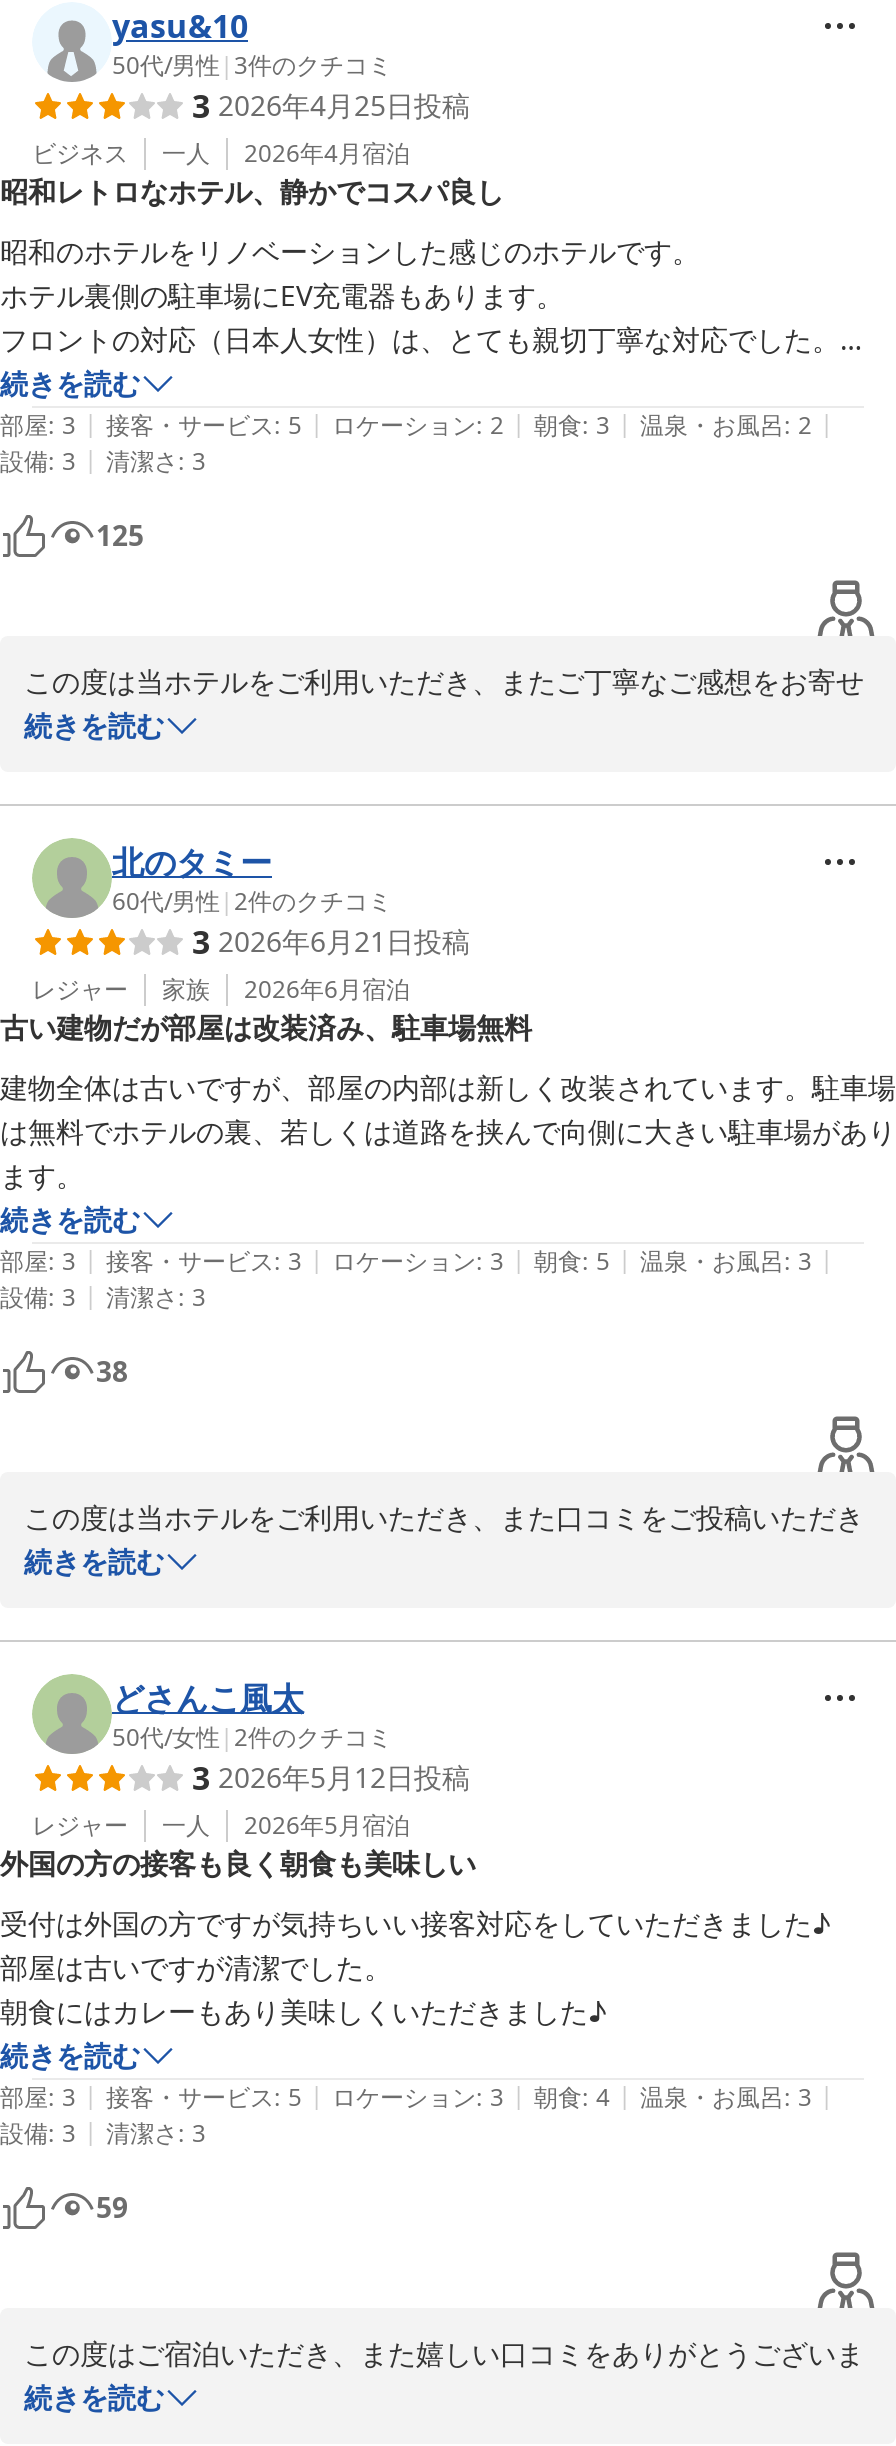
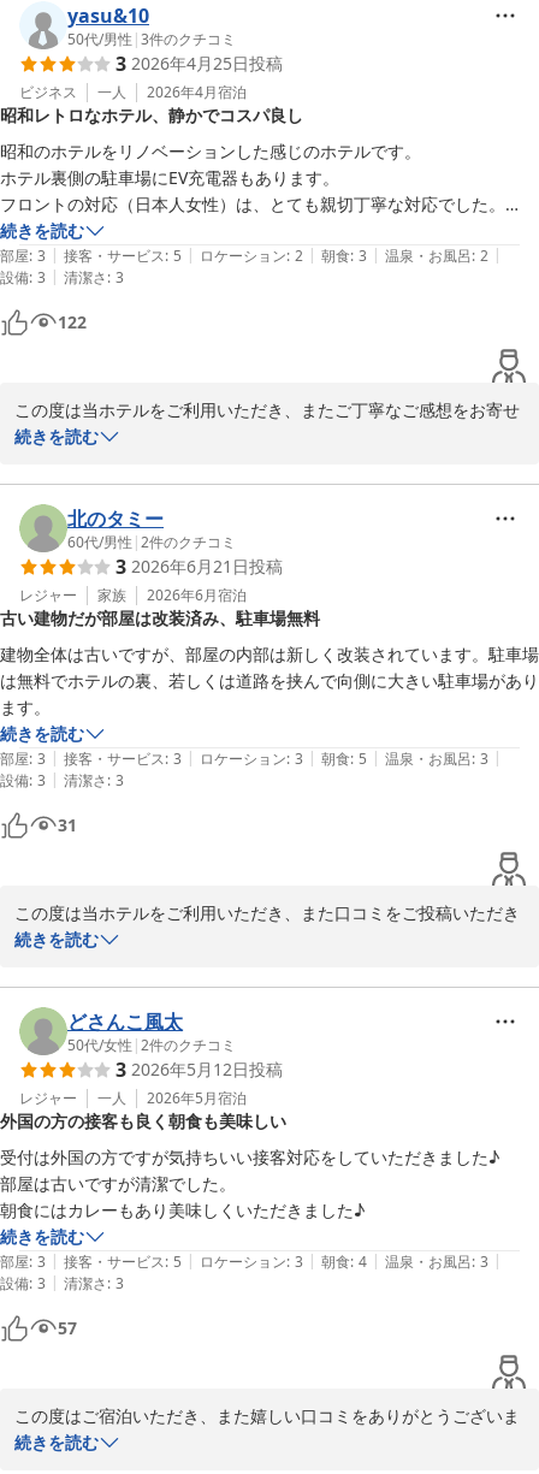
- 125
+ 122

- 38
+ 31

- 59
+ 57
